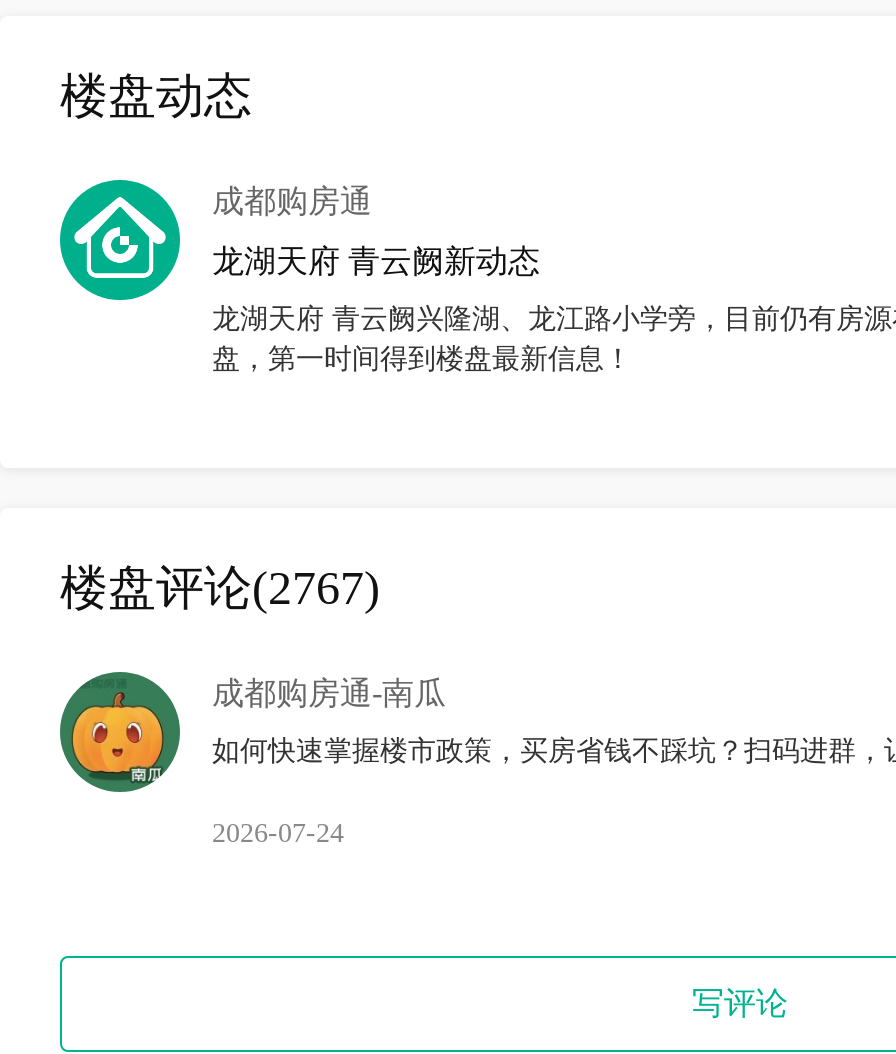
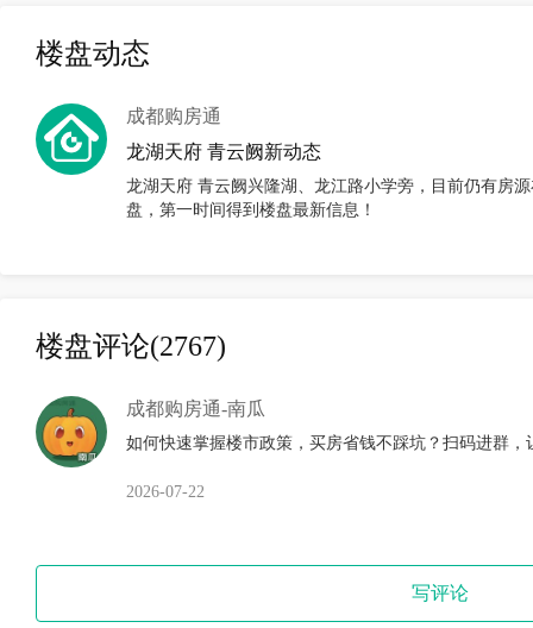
- 2026-07-24
+ 2026-07-22
